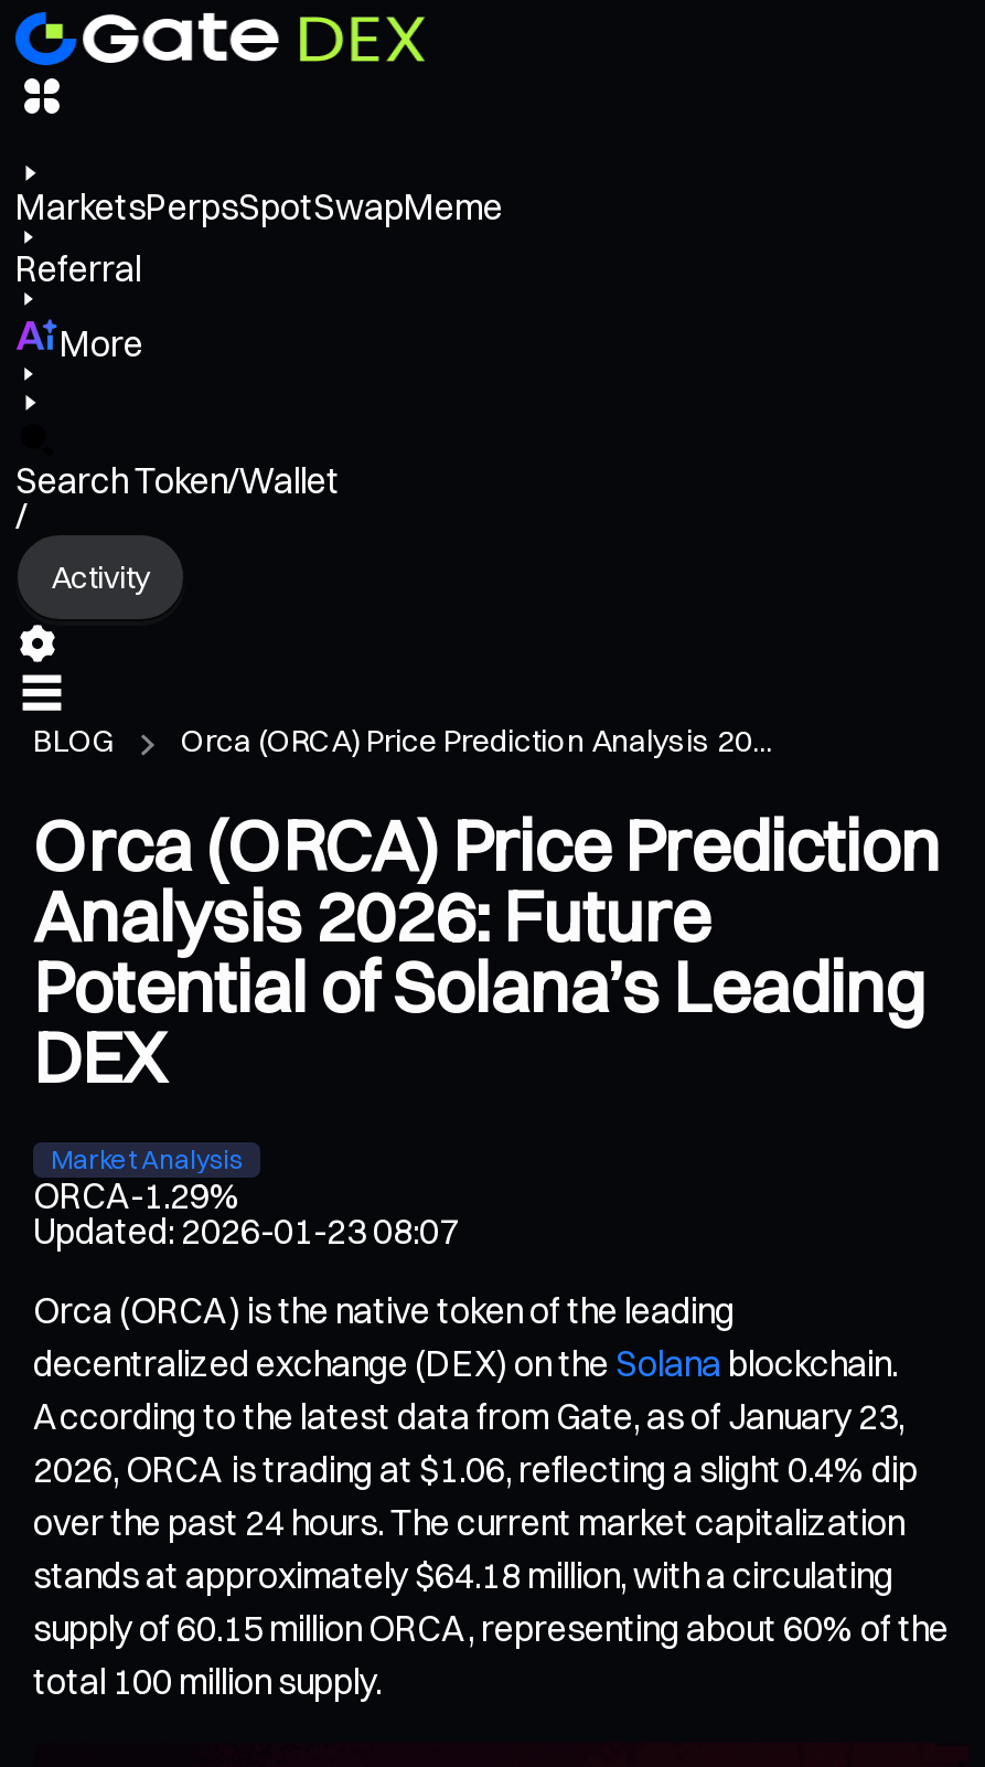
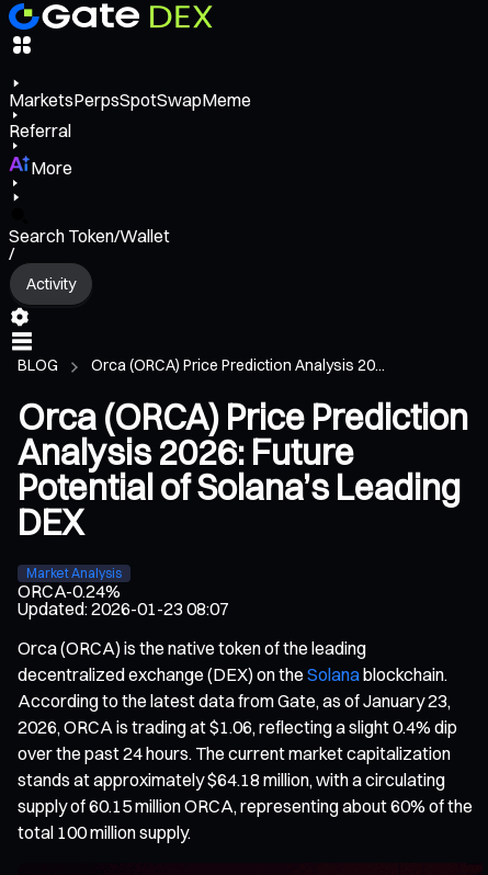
- ORCA-1.29%
+ ORCA-0.24%
